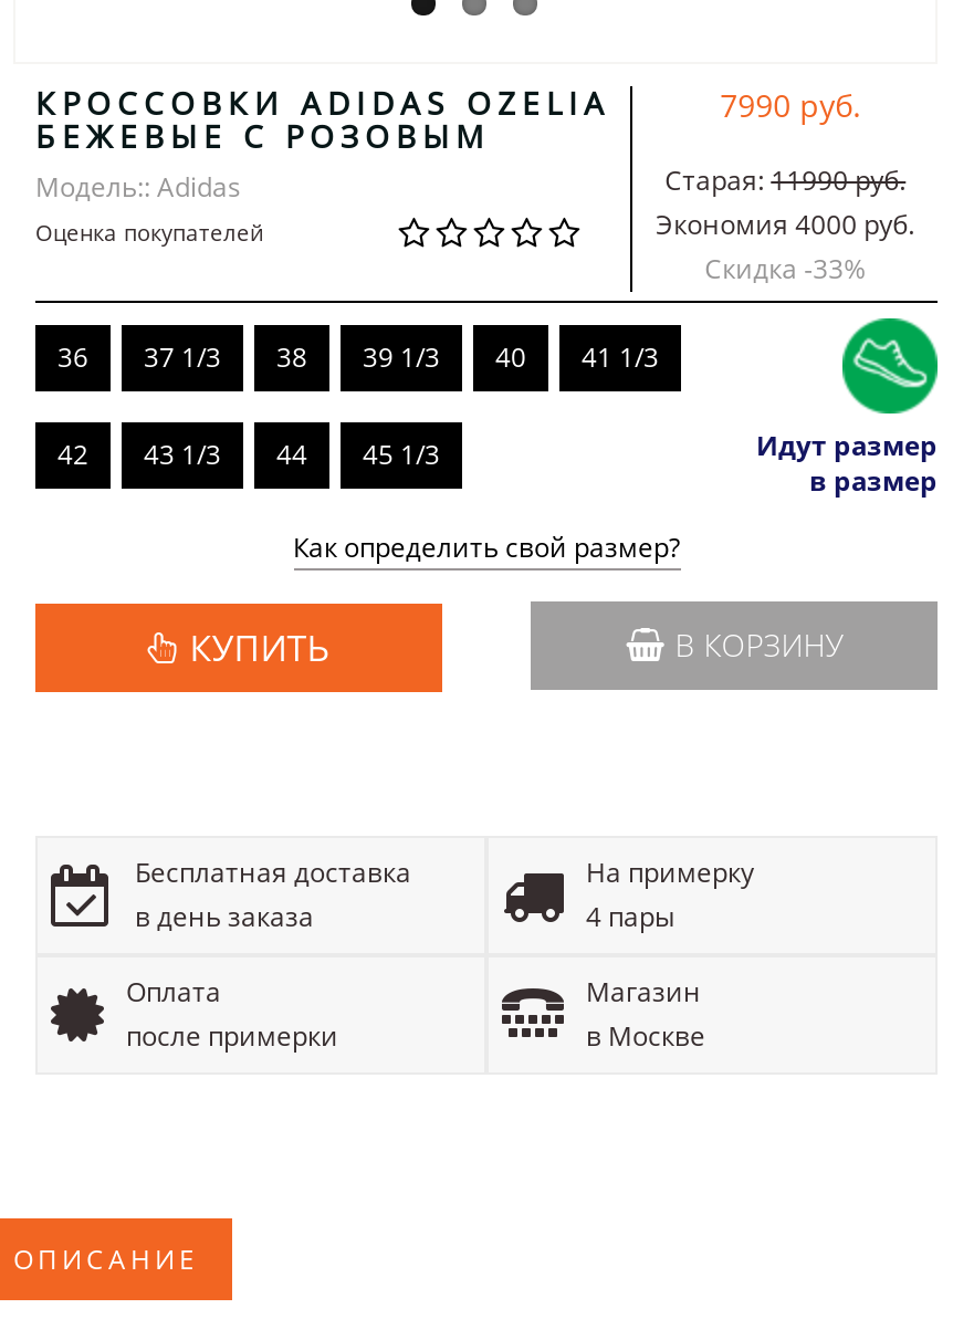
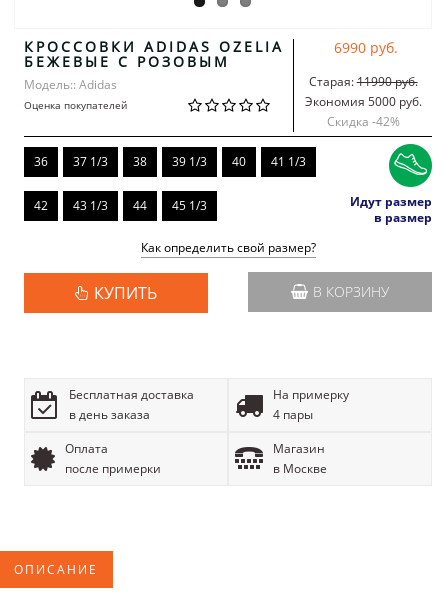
- 7990 руб.
+ 6990 руб.

- Экономия 4000 руб.
+ Экономия 5000 руб.

- Скидка - 33%
+ Скидка - 42%
